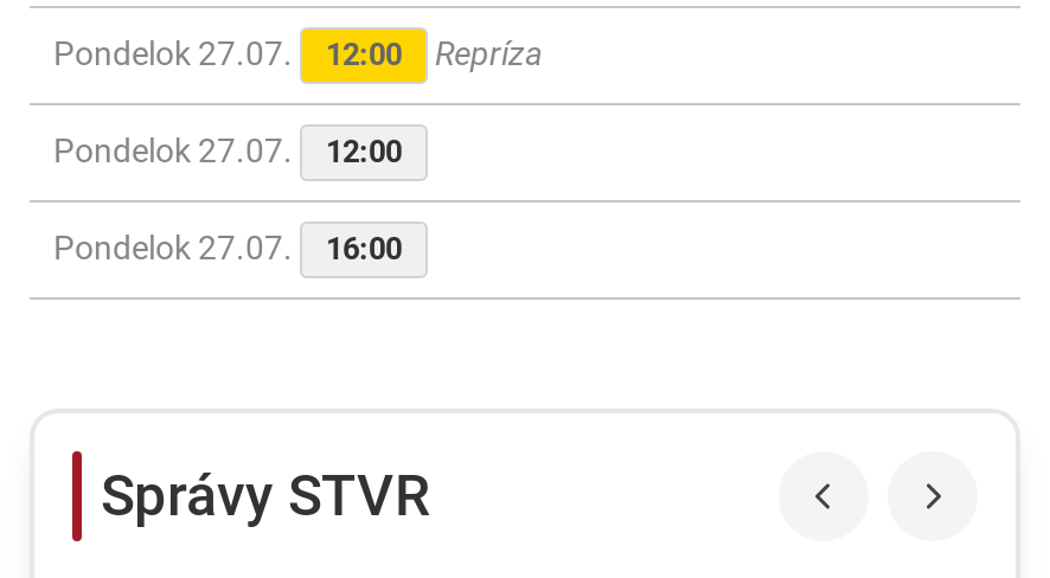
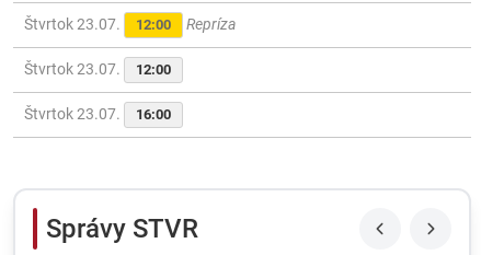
- Pondelok 27.07. 12:00 Repríza
+ Štvrtok 23.07. 12:00 Repríza

- Pondelok 27.07. 12:00
+ Štvrtok 23.07. 12:00

- Pondelok 27.07. 16:00
+ Štvrtok 23.07. 16:00
